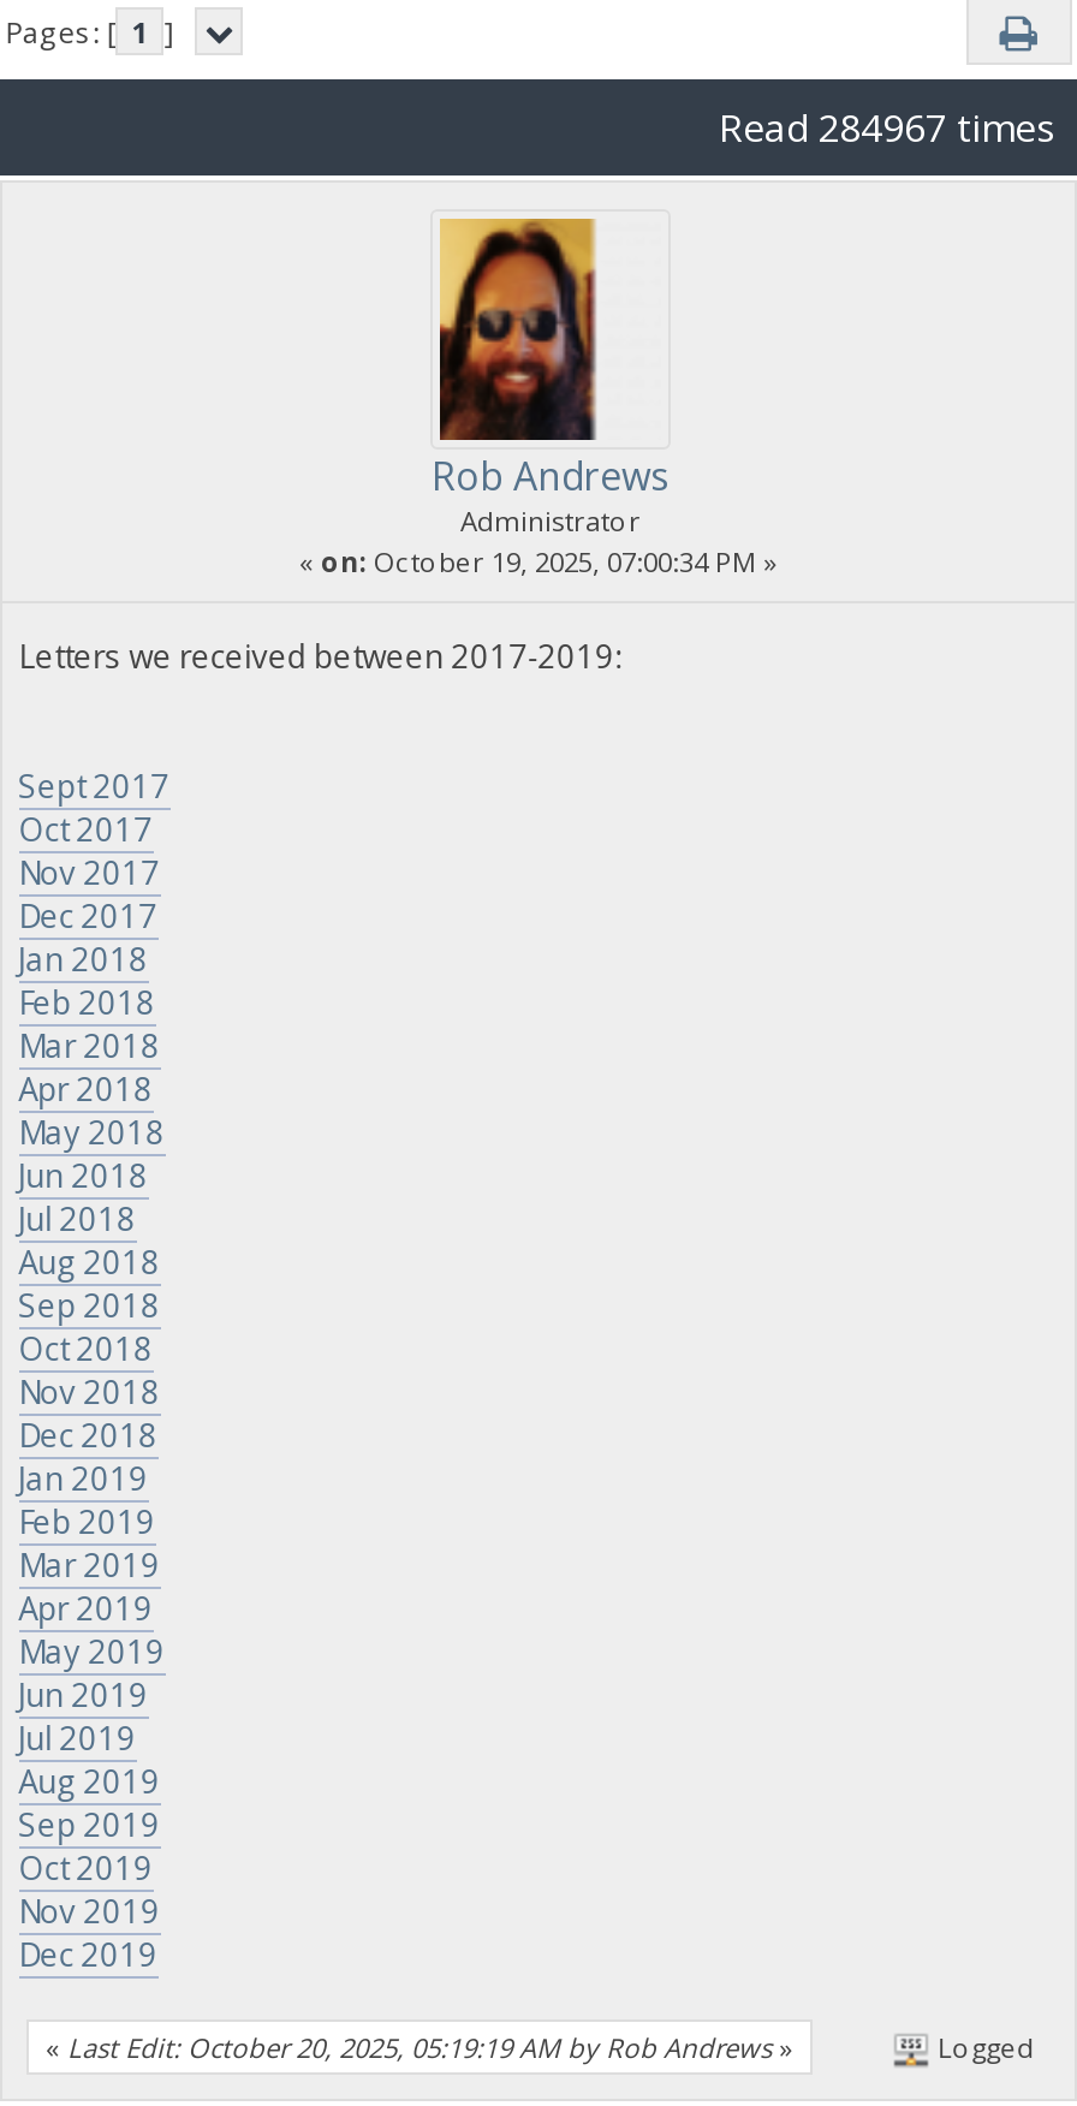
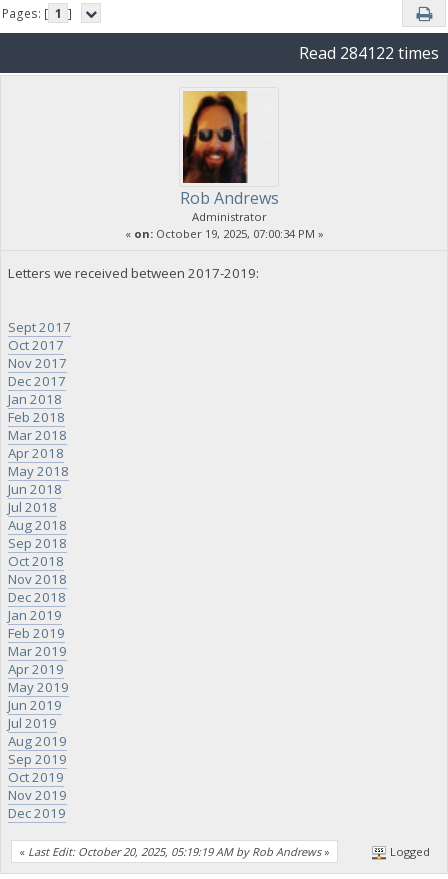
- Read 284967 times
+ Read 284122 times
